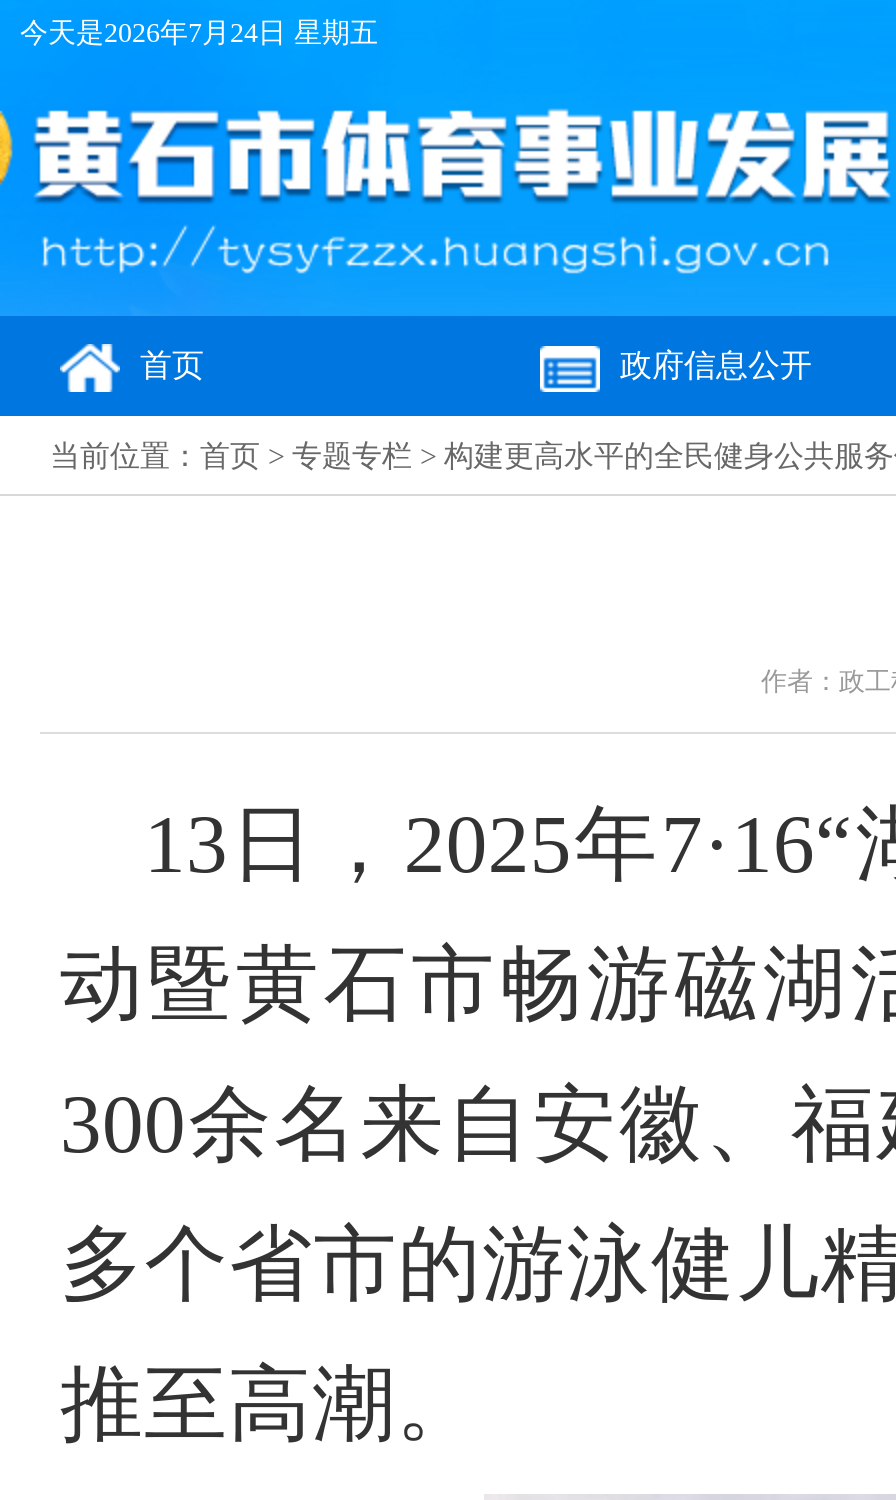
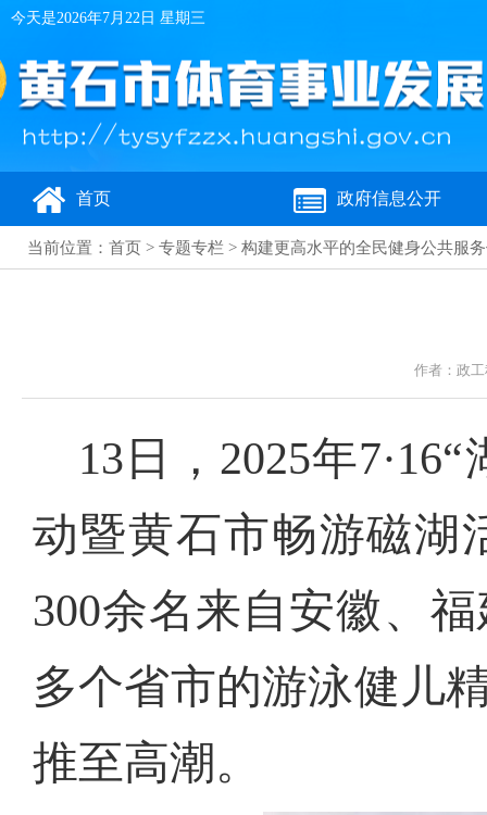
- 今天是2026年7月24日 星期五
+ 今天是2026年7月22日 星期三
